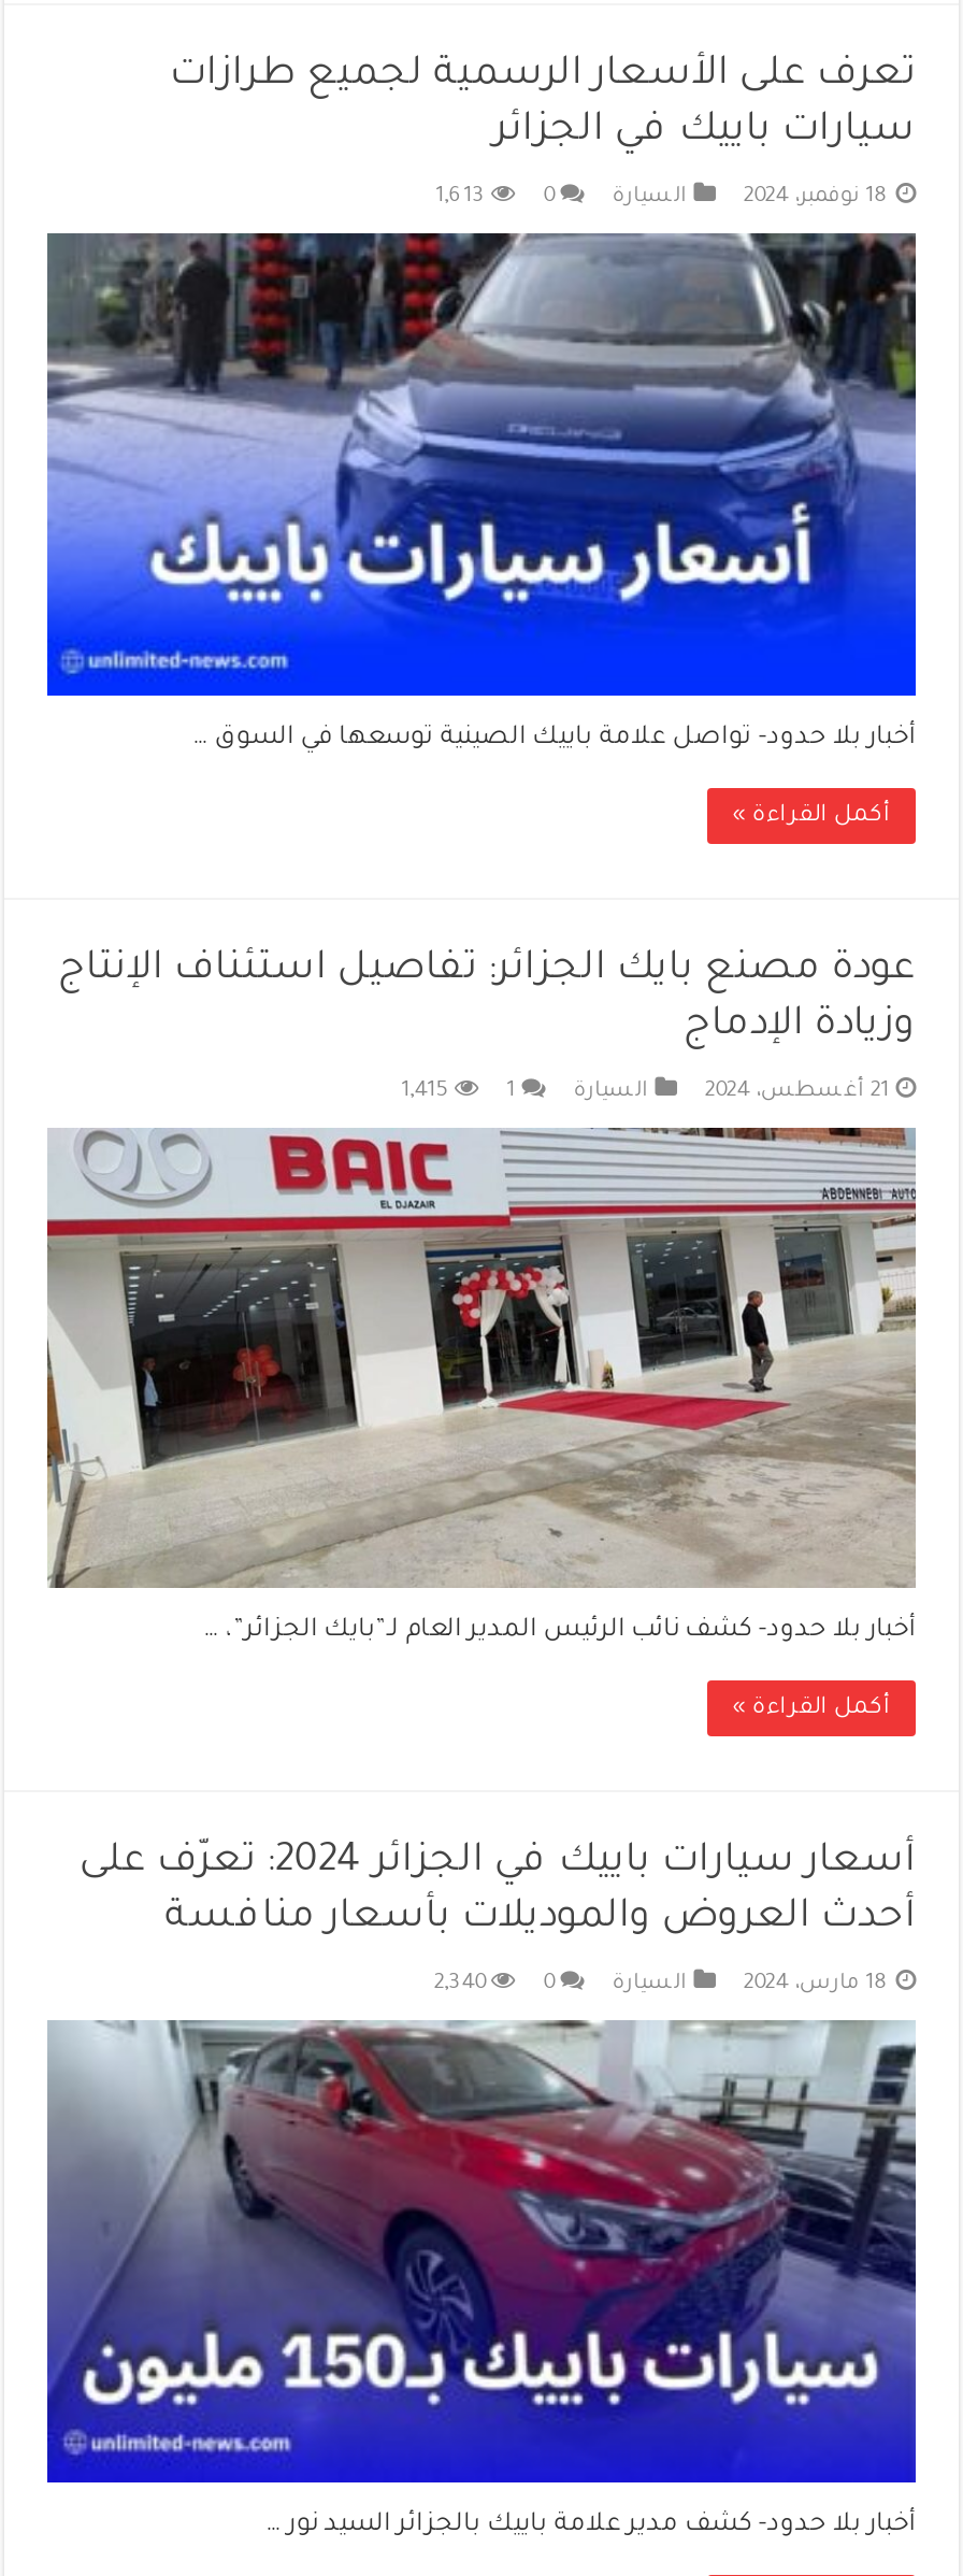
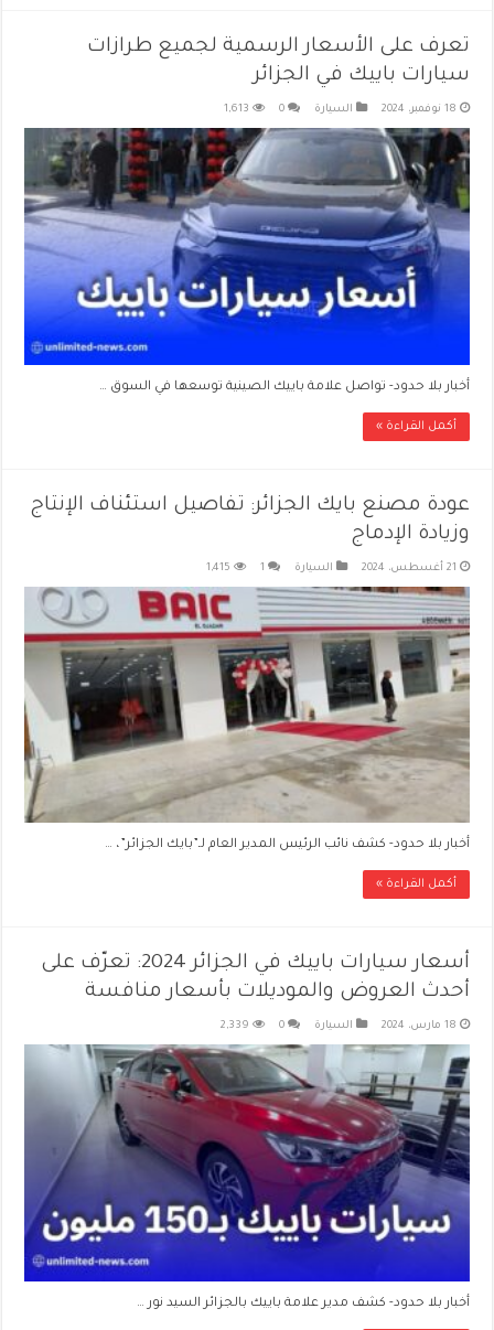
- 2,340
+ 2,339
